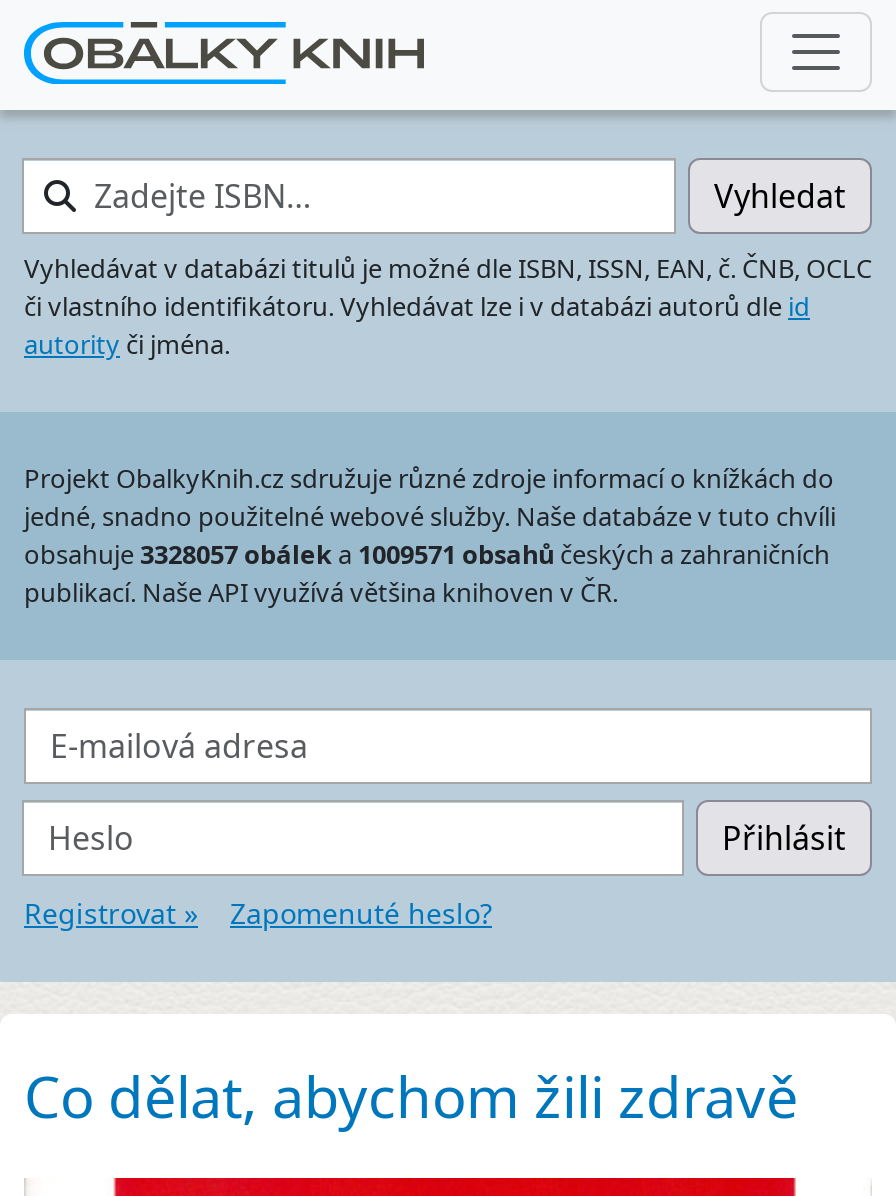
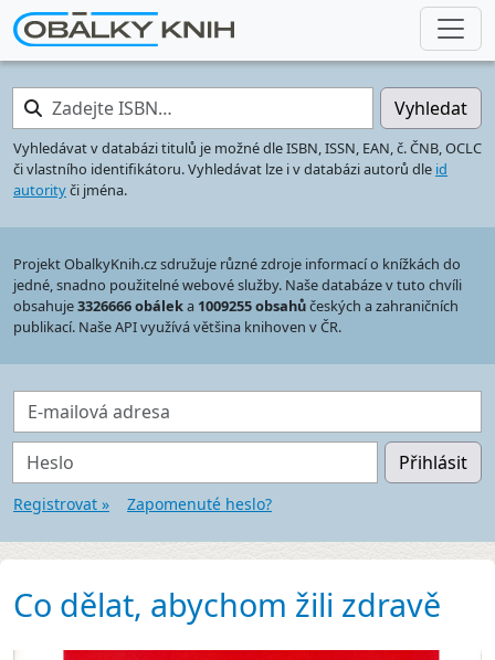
- obsahuje 3328057 obálek a 1009571 obsahů českých a zahraničních
+ obsahuje 3326666 obálek a 1009255 obsahů českých a zahraničních
